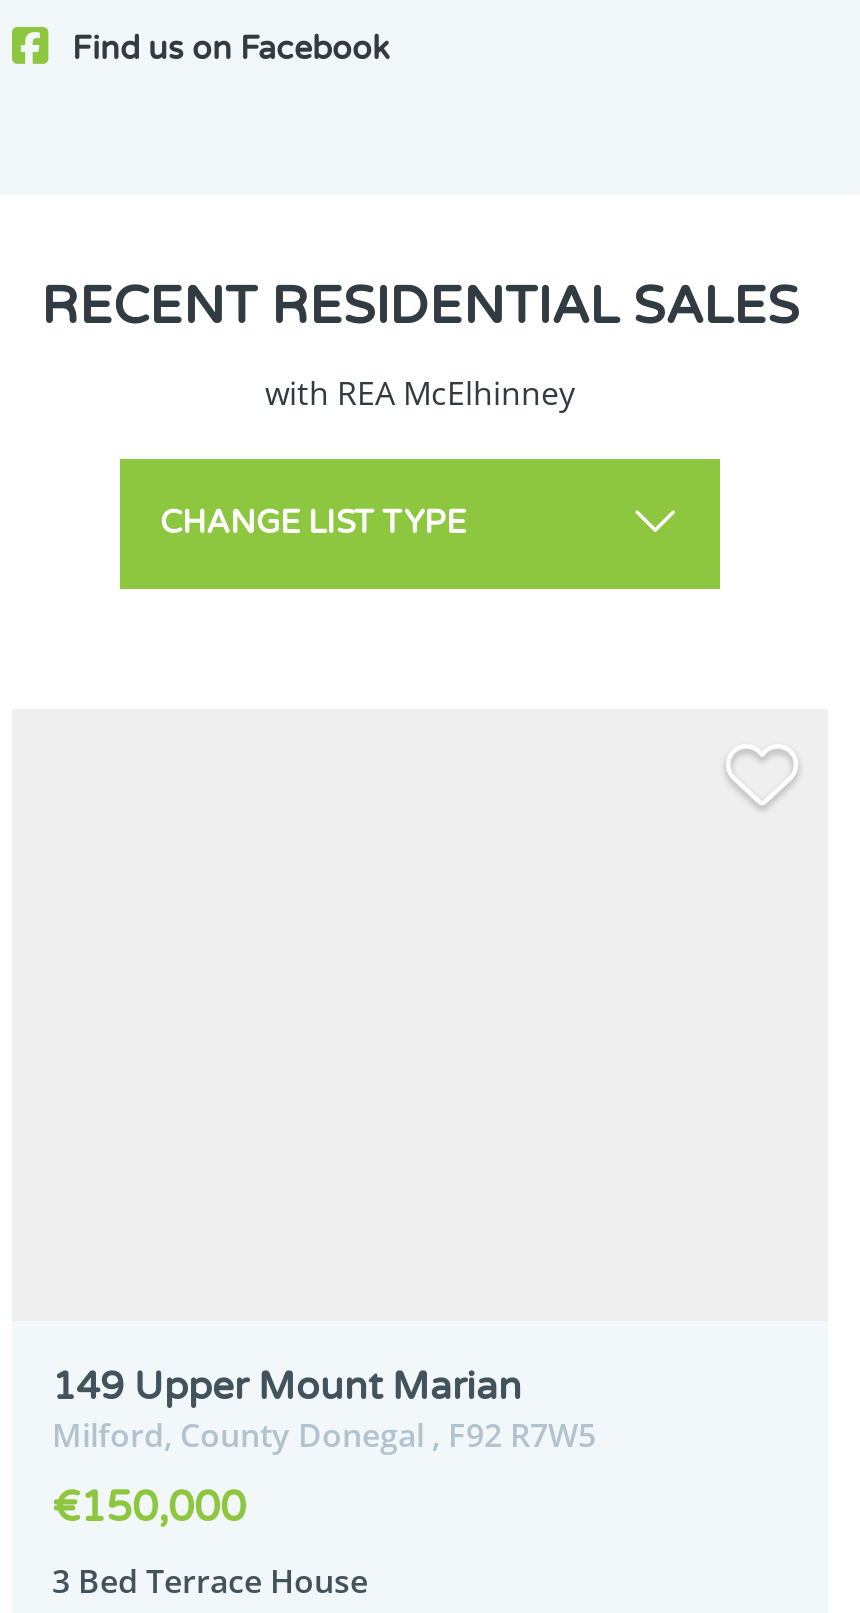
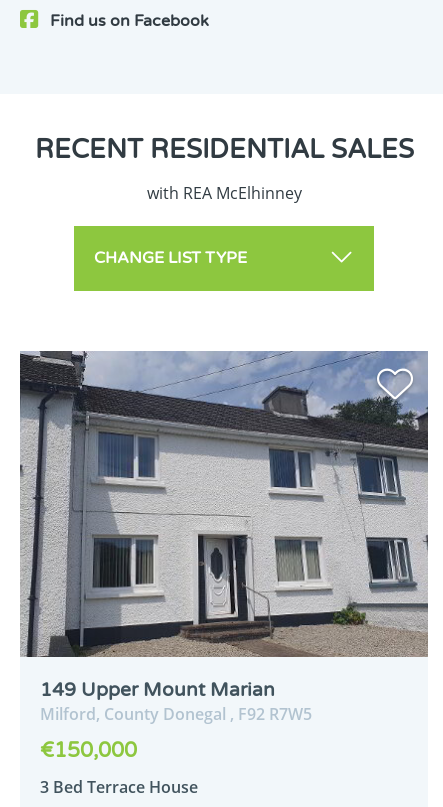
+ [image]
